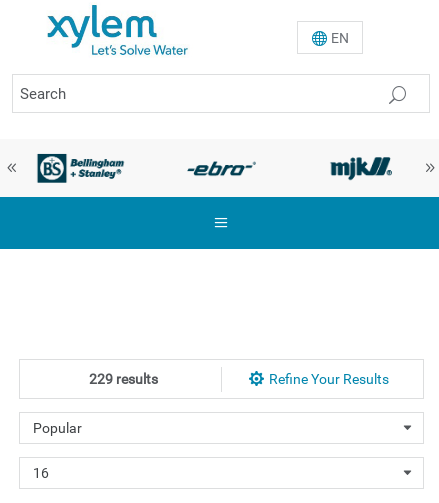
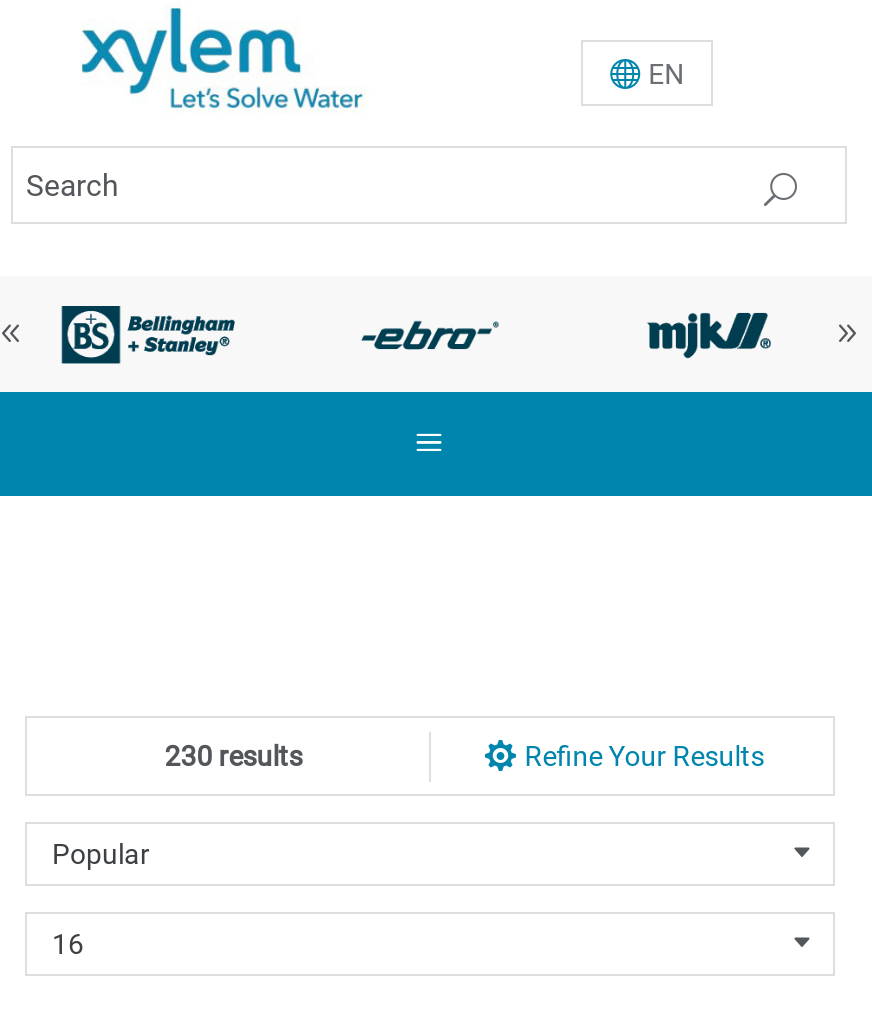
- 229 results
+ 230 results
